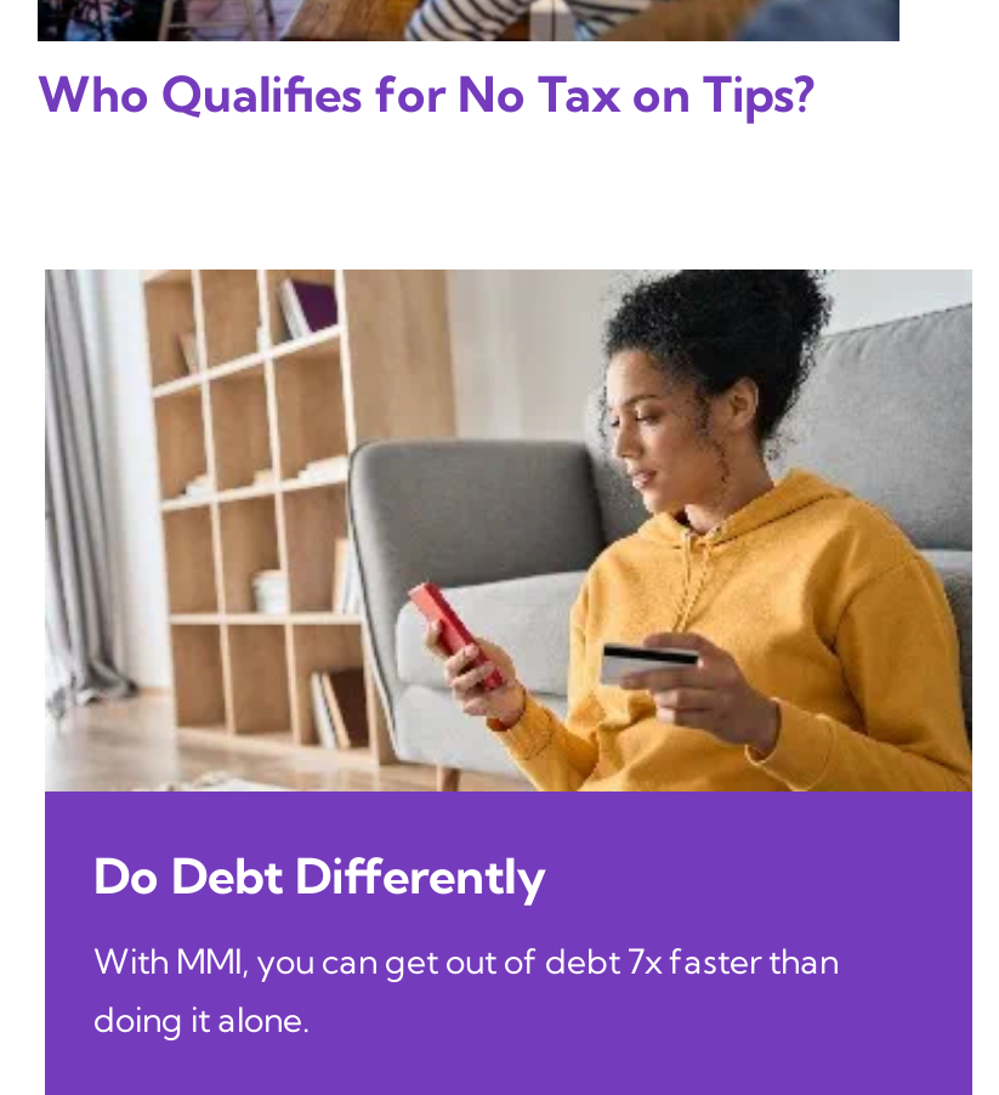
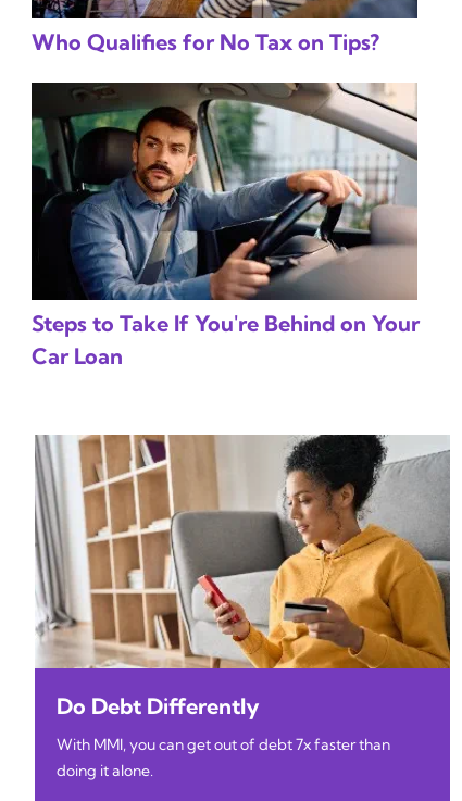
+ [image]
+ Steps to Take If You're Behind on Your
+ Car Loan
